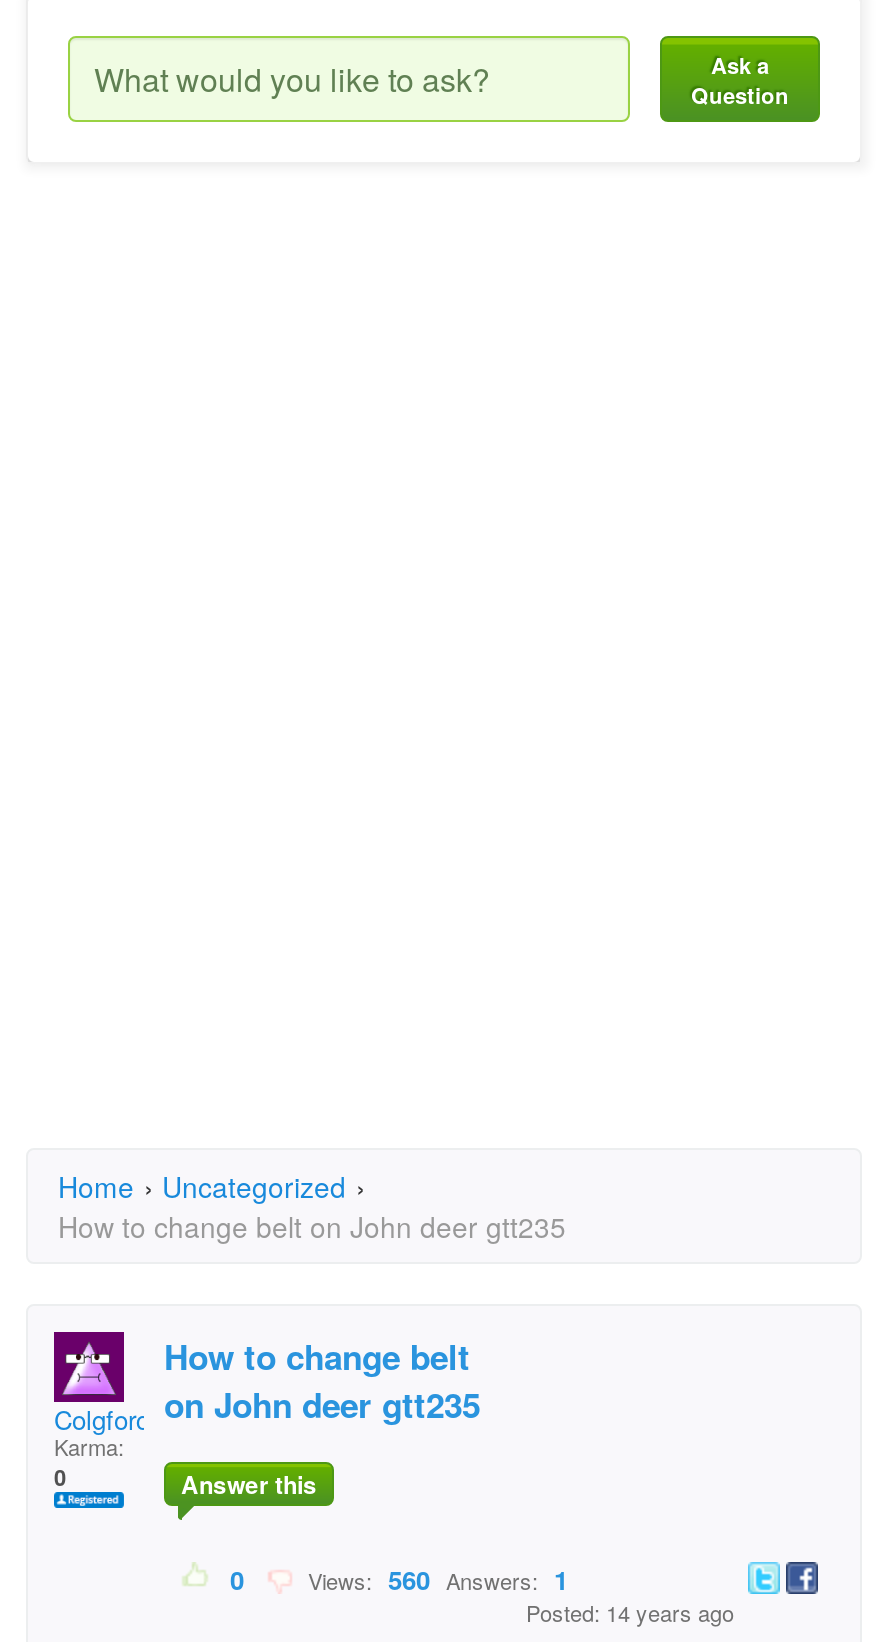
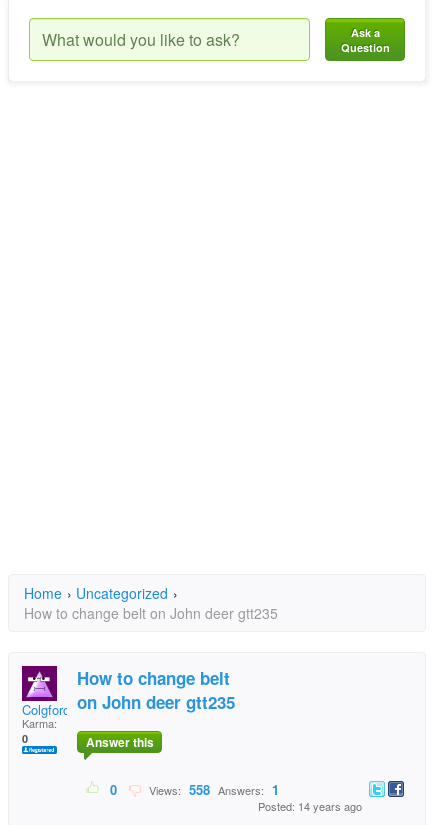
- Views: 560 Answers: 1
+ Views: 558 Answers: 1
